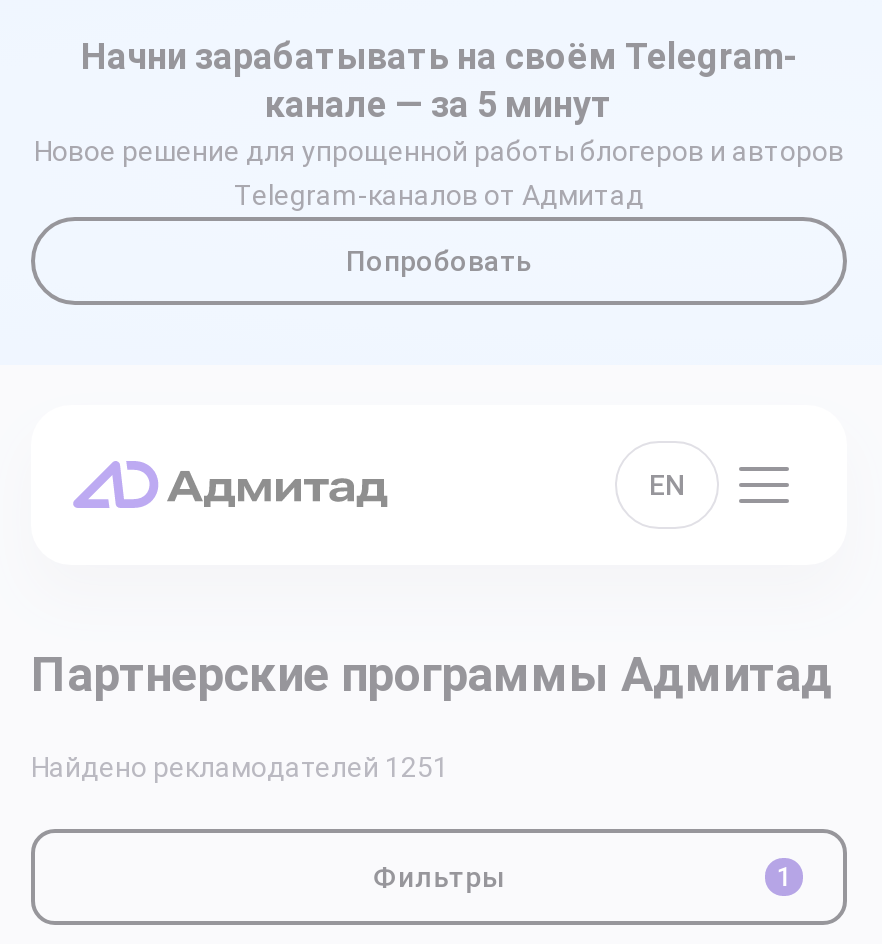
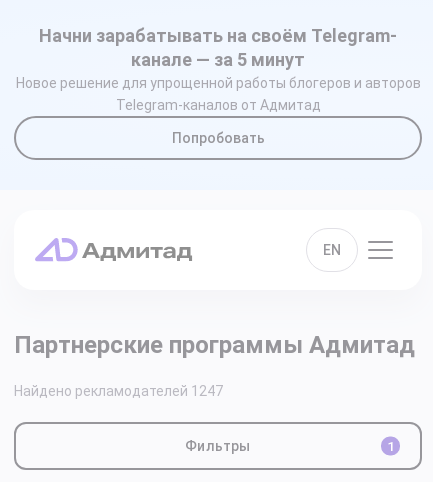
- Найдено рекламодателей 1251
+ Найдено рекламодателей 1247
